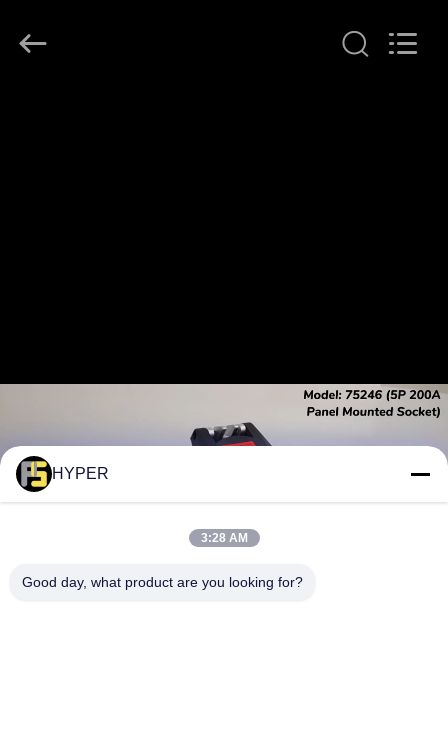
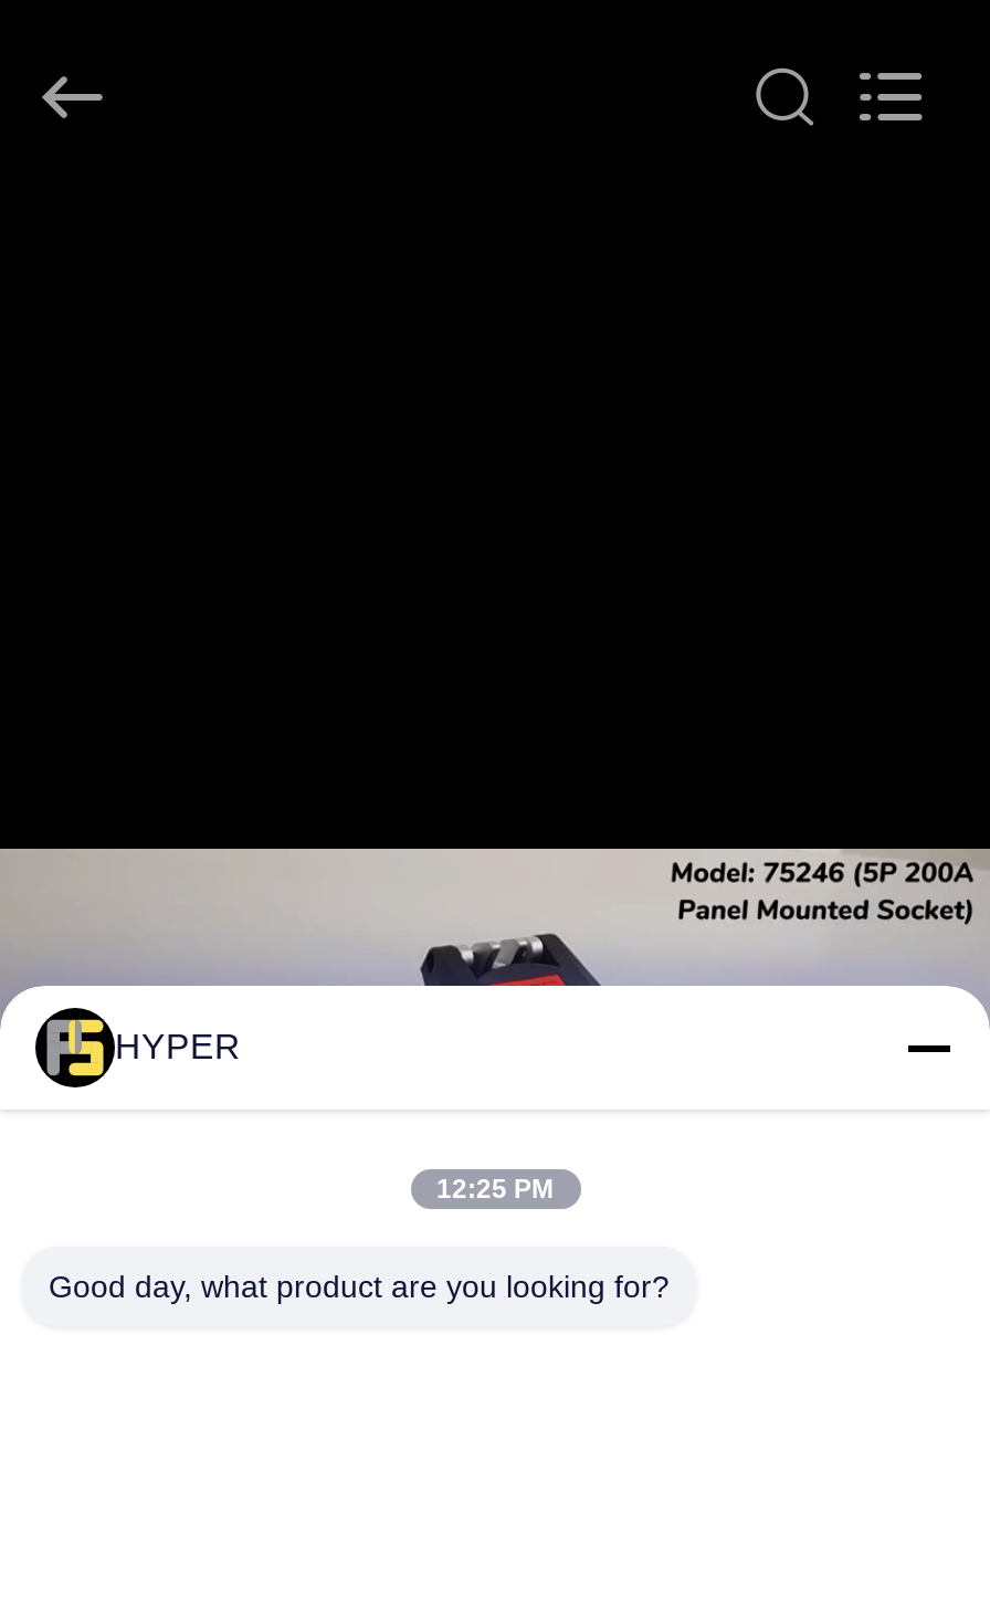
- 3:28 AM
+ 12:25 PM
